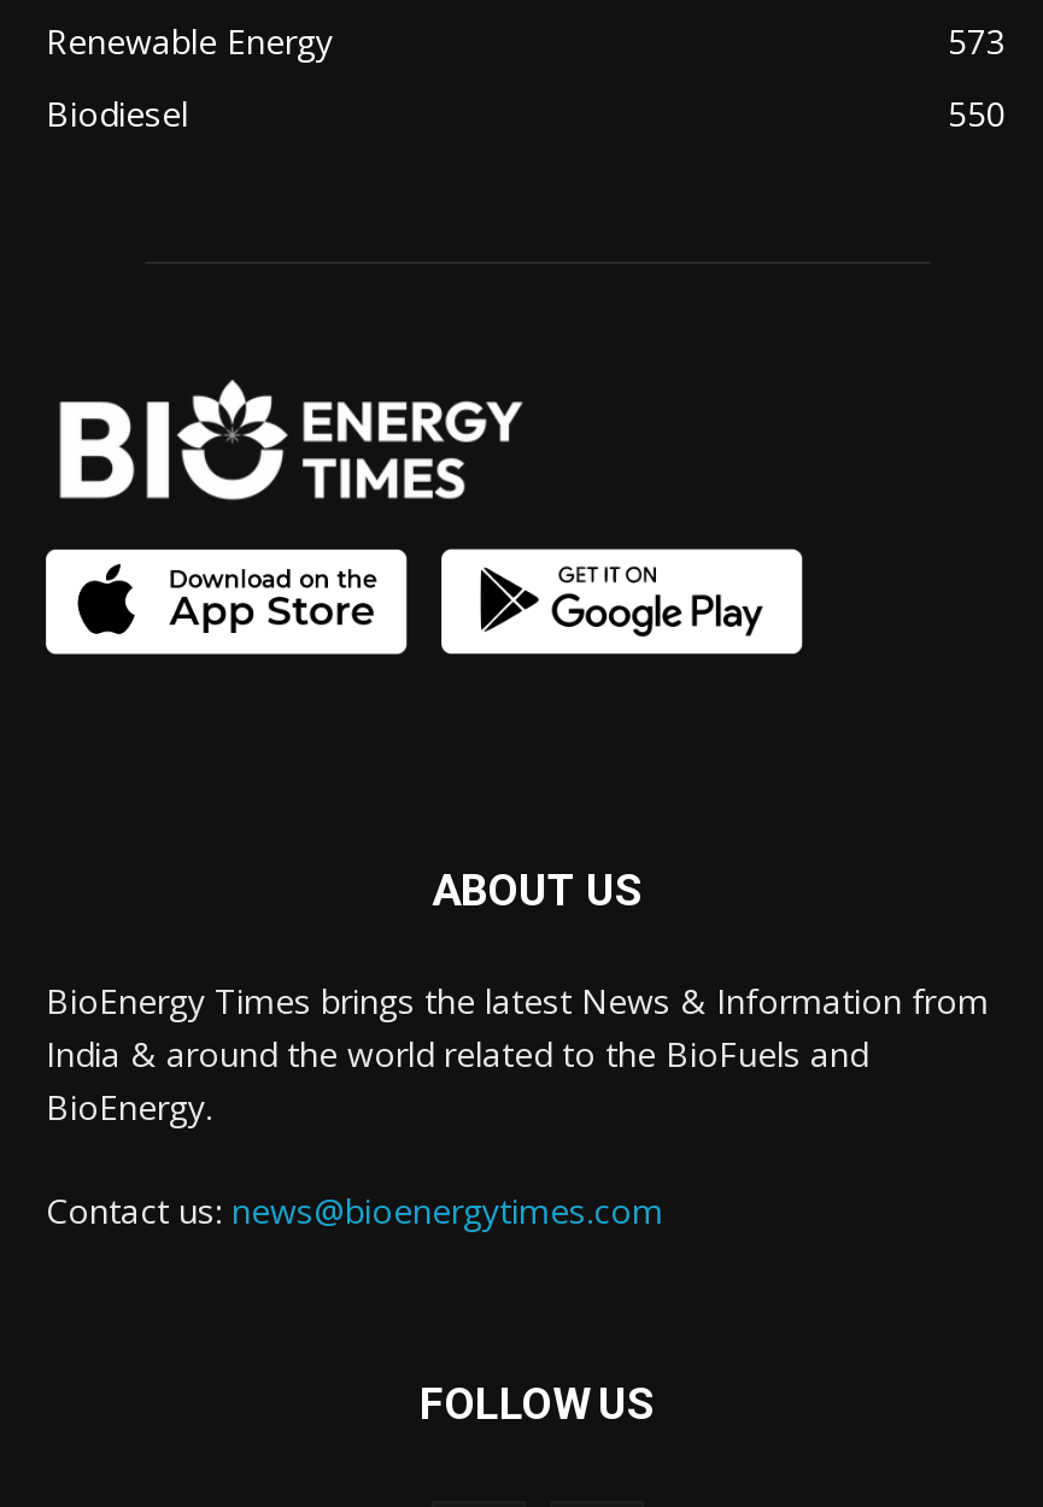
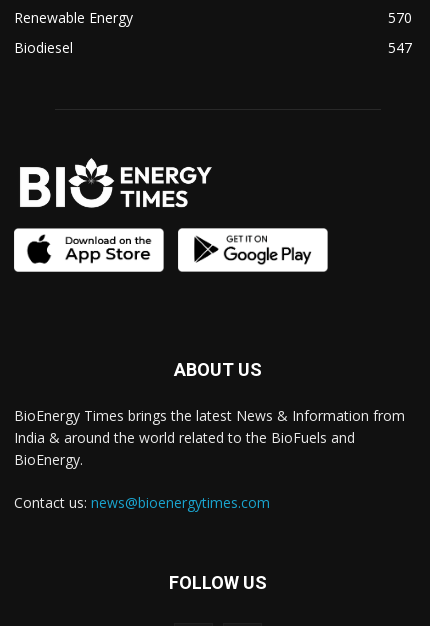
- 573
+ 570

- 550
+ 547
